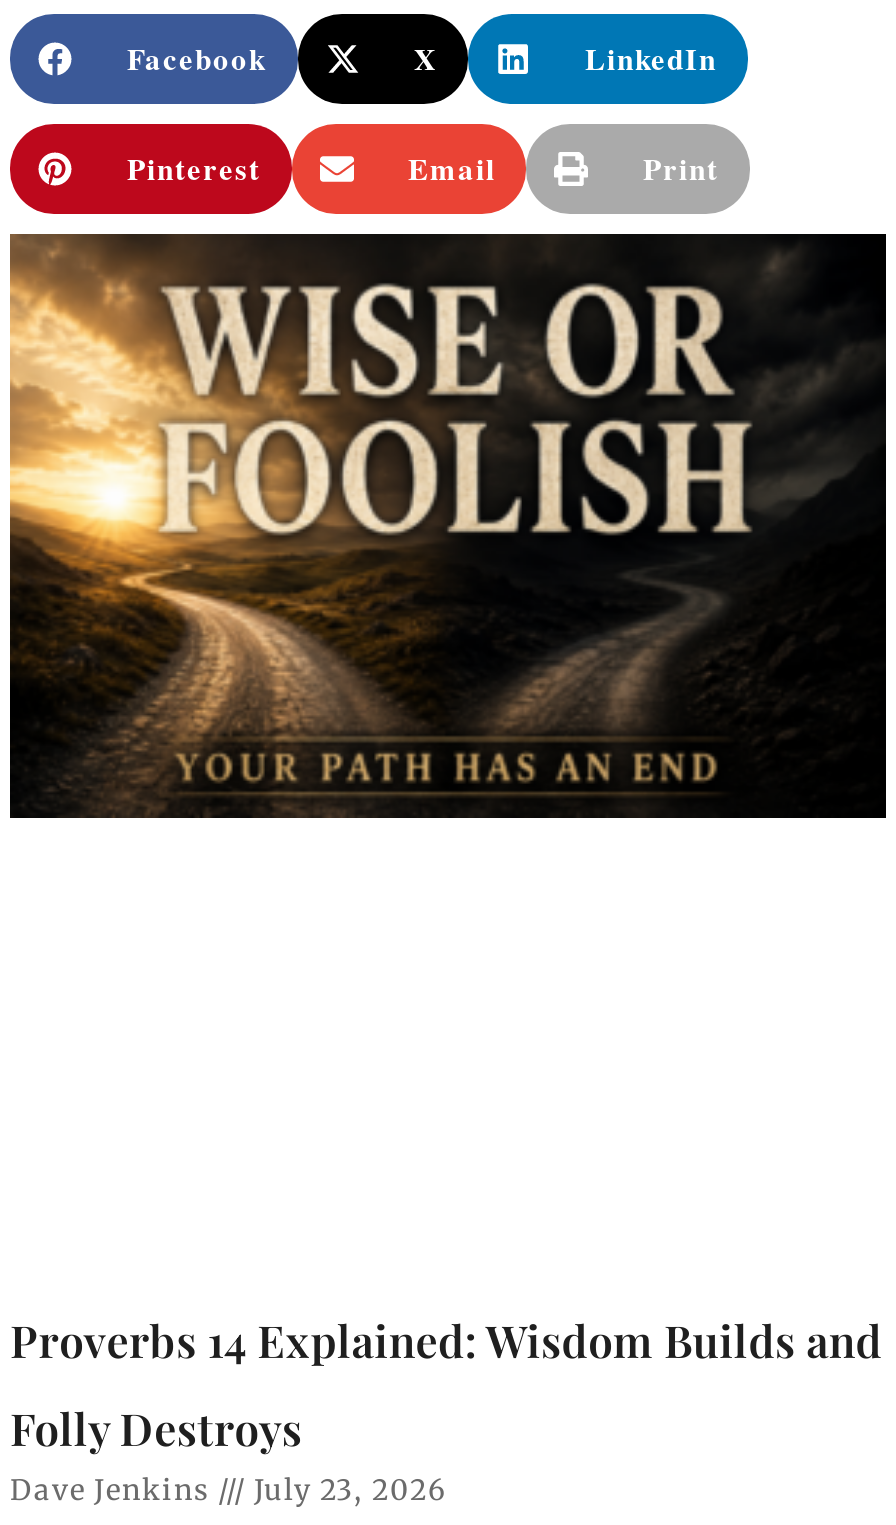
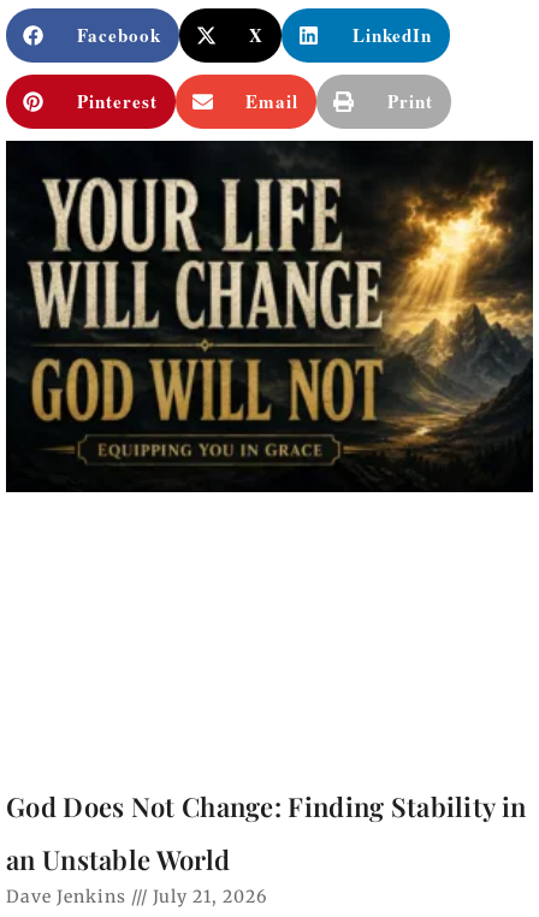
- [image]
+ [image]

- Proverbs 14 Explained: Wisdom Builds and
+ God Does Not Change: Finding Stability in

- Folly Destroys
+ an Unstable World

- Dave Jenkins July 23, 2026
+ Dave Jenkins July 21, 2026
